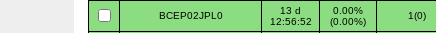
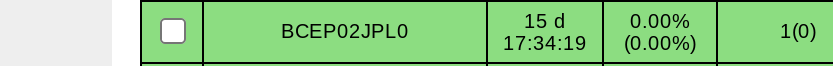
- 13 d
+ 15 d

- 12:56:52 (0.00%)
+ 17:34:19 (0.00%)
